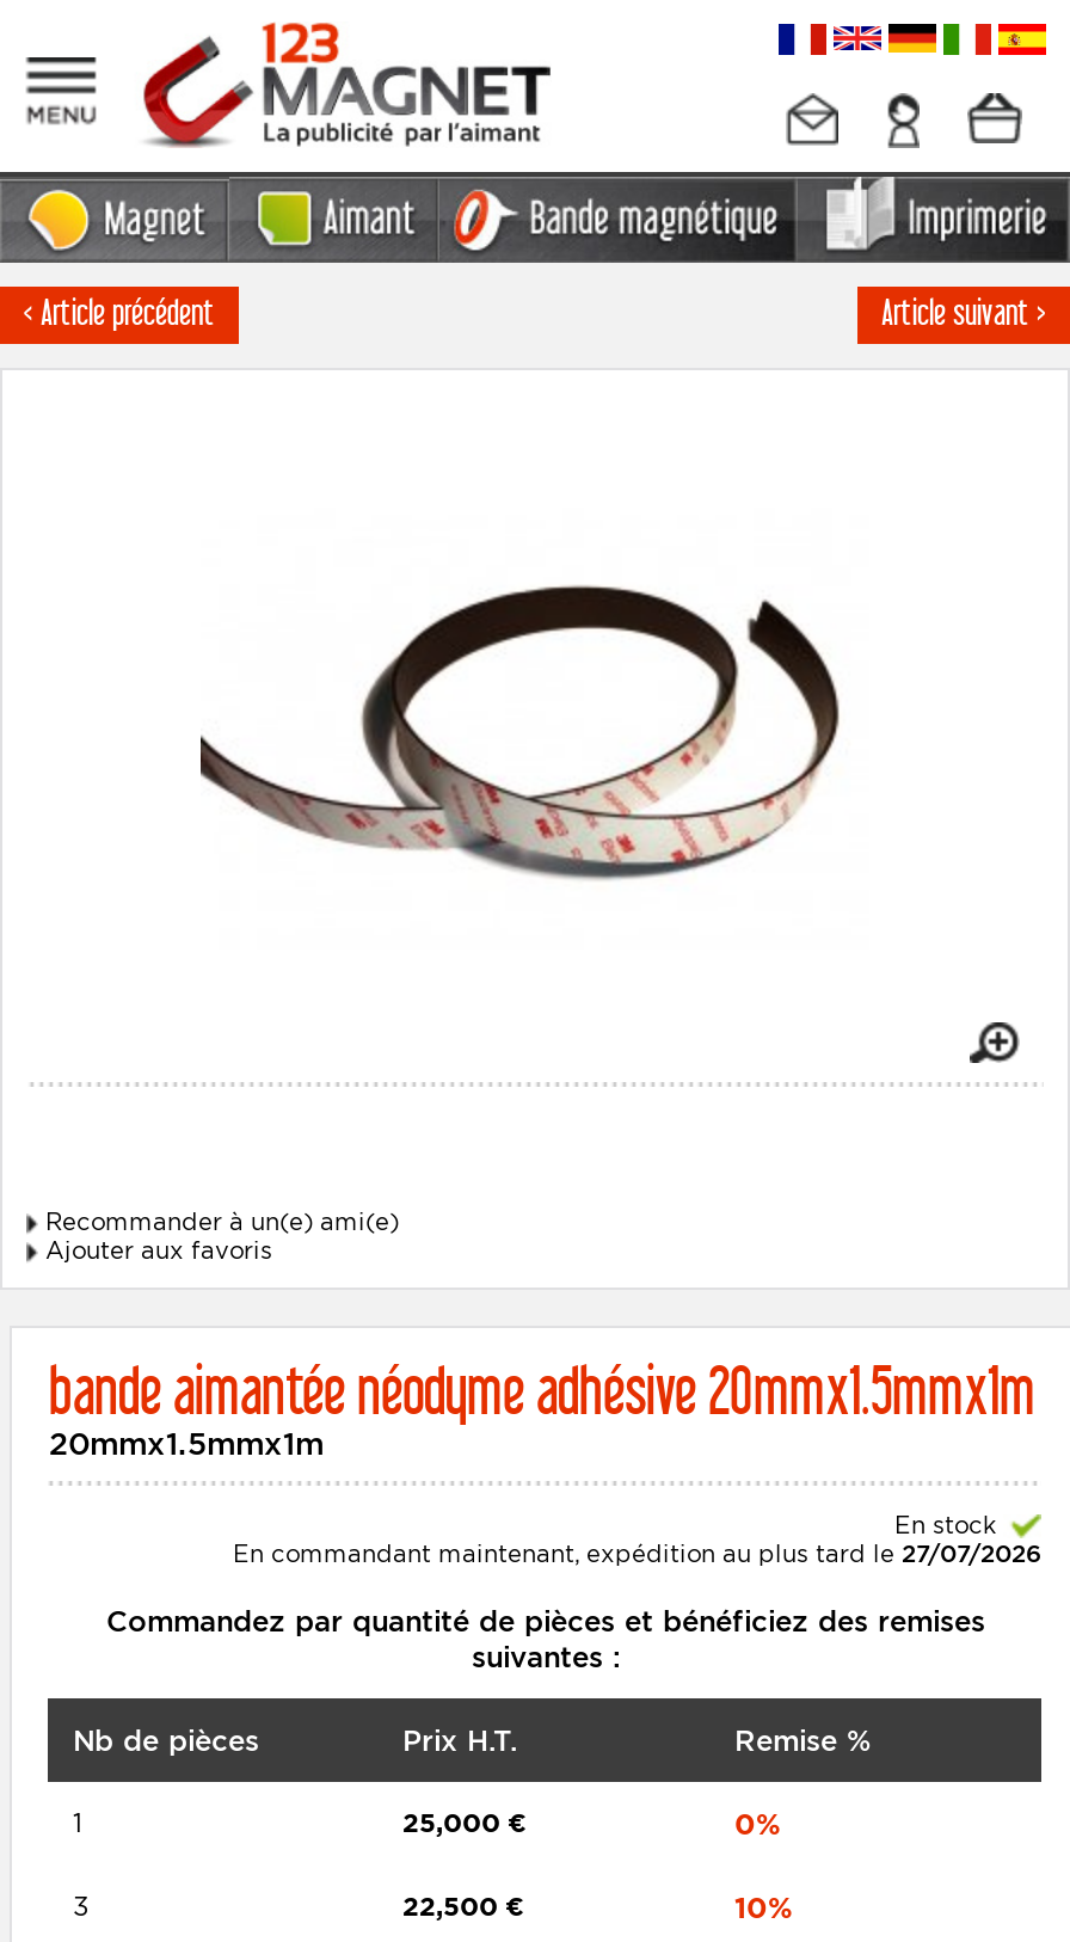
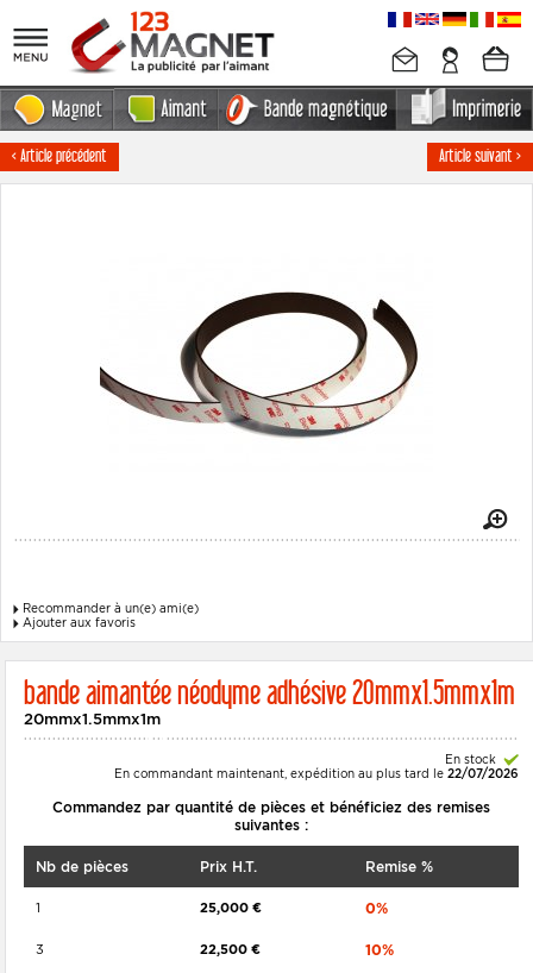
- En commandant maintenant, expédition au plus tard le 27/07/2026
+ En commandant maintenant, expédition au plus tard le 22/07/2026
